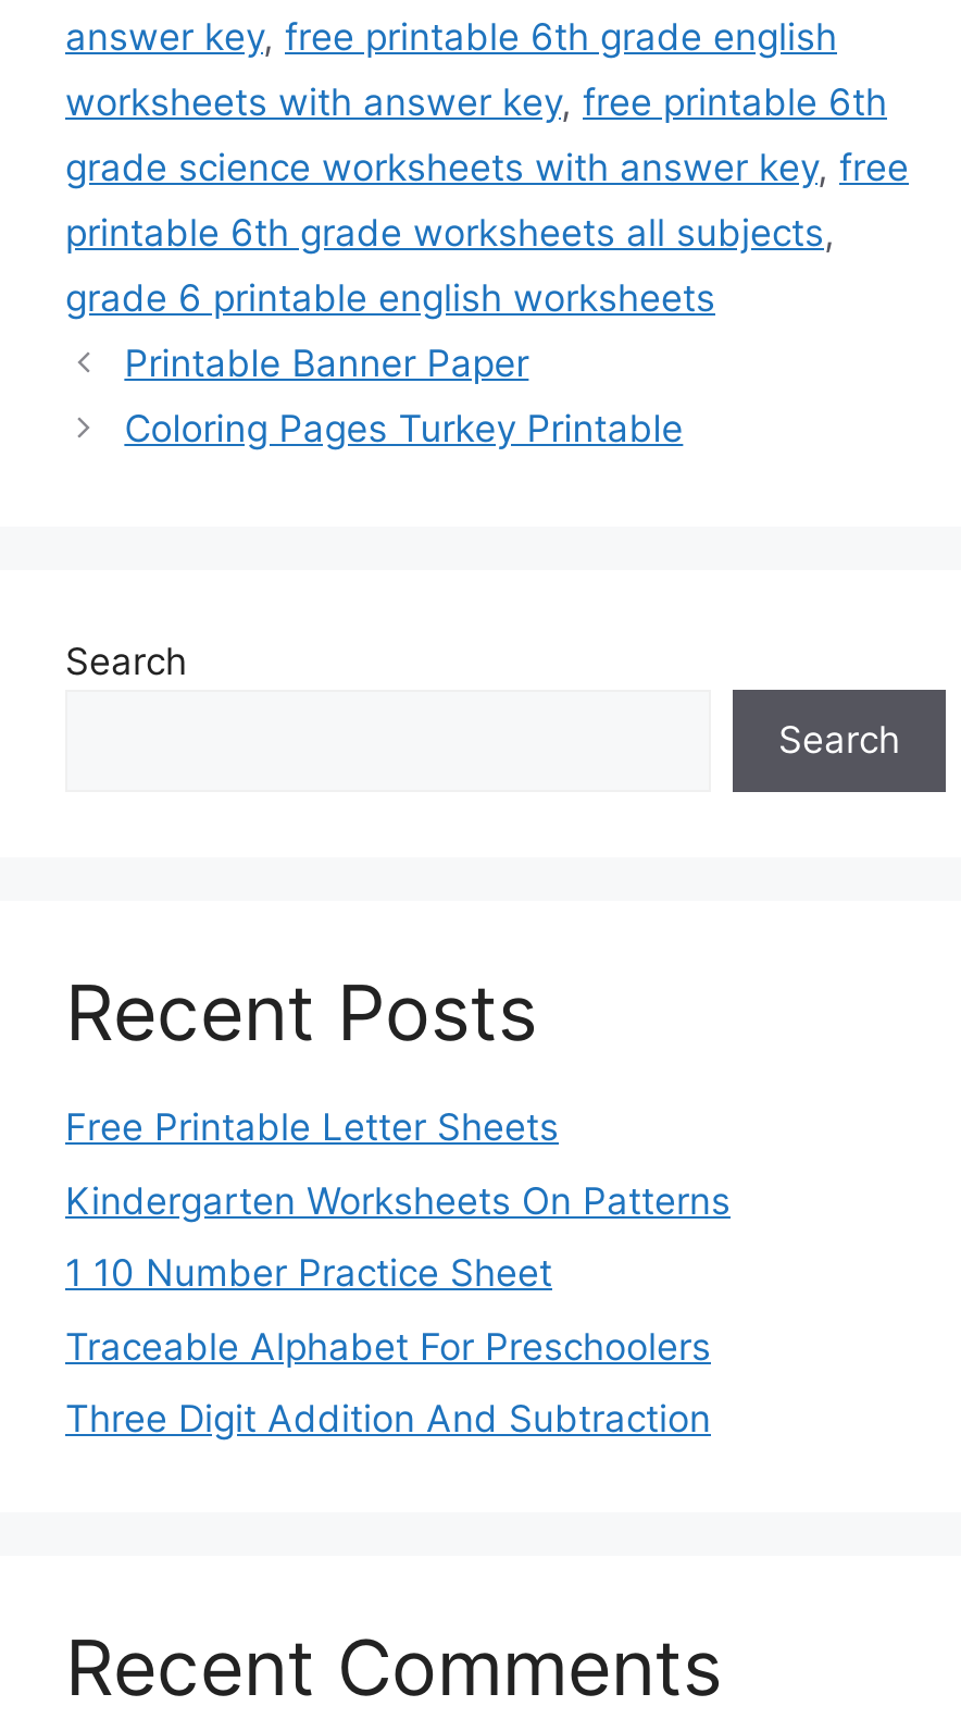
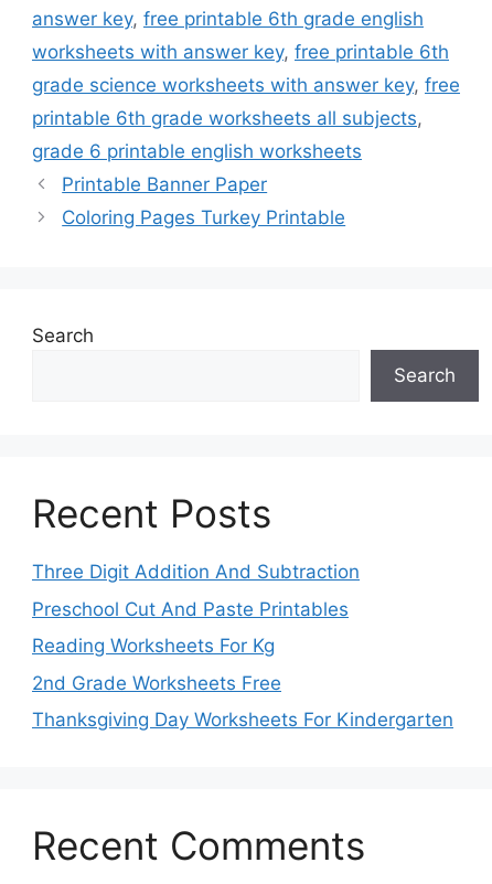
- Free Printable Letter Sheets
- Kindergarten Worksheets On Patterns
- 1 10 Number Practice Sheet
- Traceable Alphabet For Preschoolers

moved up: Three Digit Addition And Subtraction

+ Preschool Cut And Paste Printables
+ Reading Worksheets For Kg
+ 2nd Grade Worksheets Free
+ Thanksgiving Day Worksheets For Kindergarten
